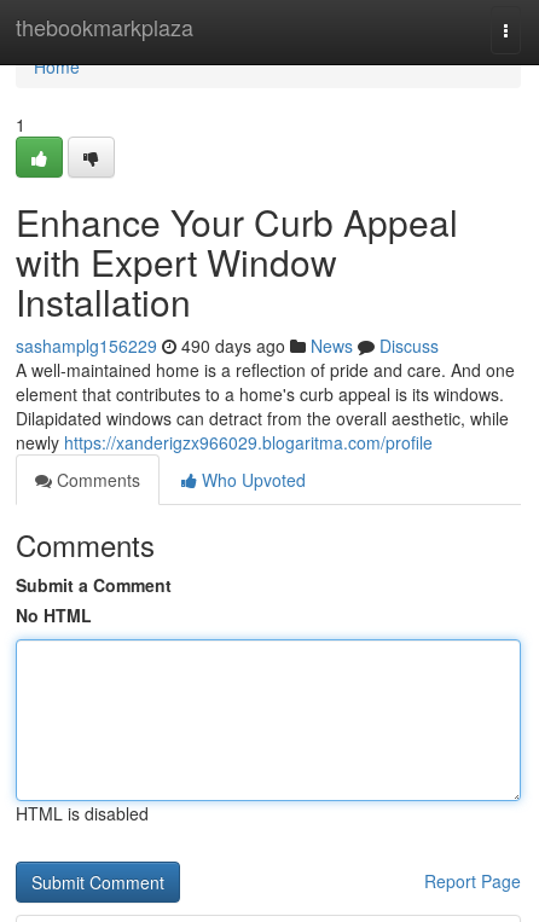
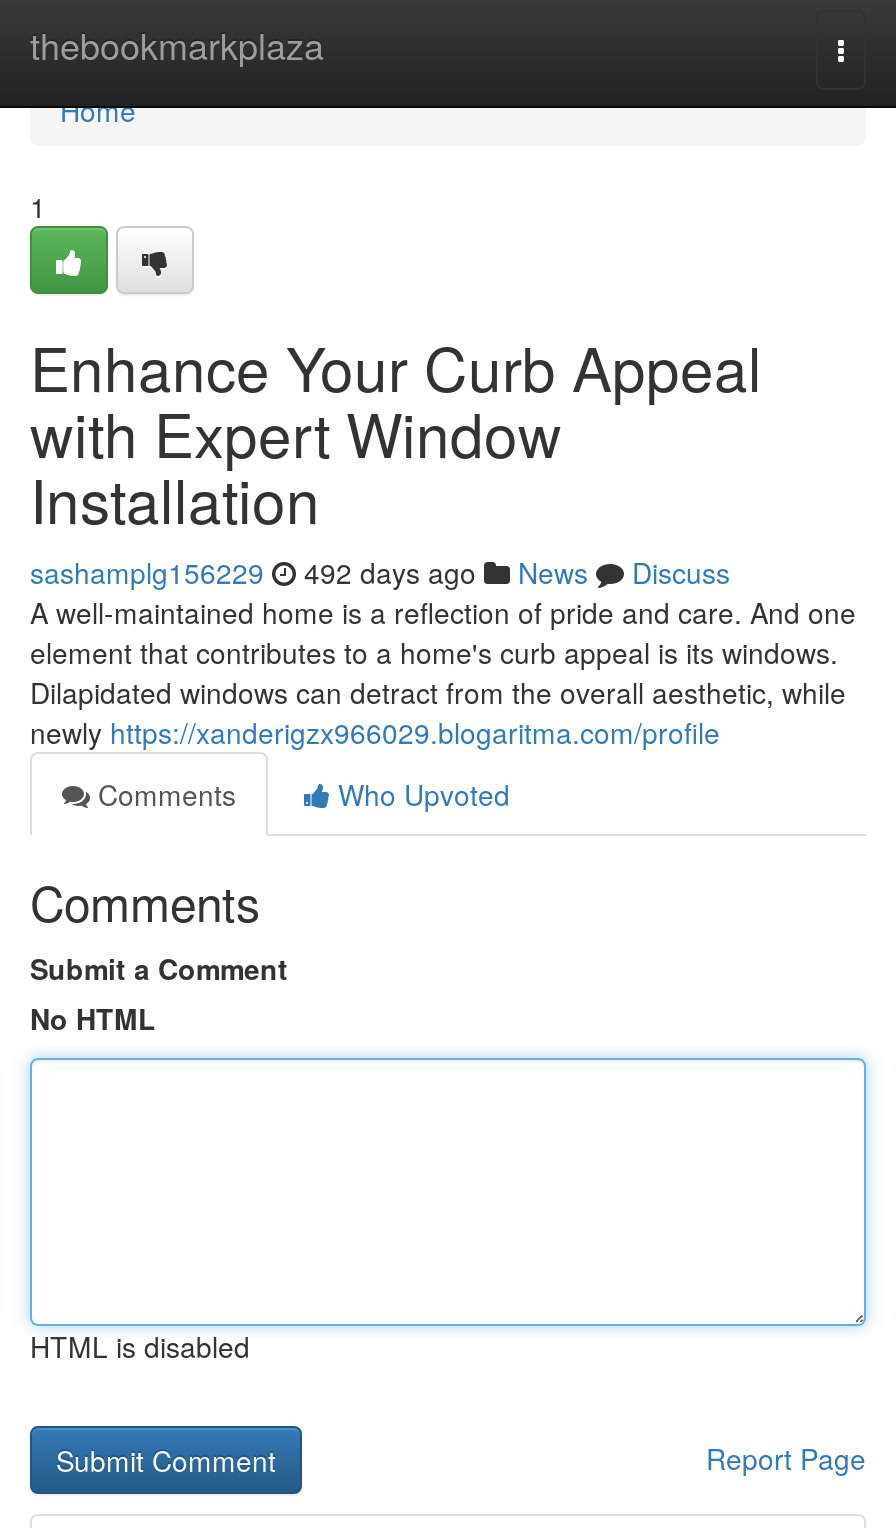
- sashamplg156229 490 days ago News Discuss
+ sashamplg156229 492 days ago News Discuss
